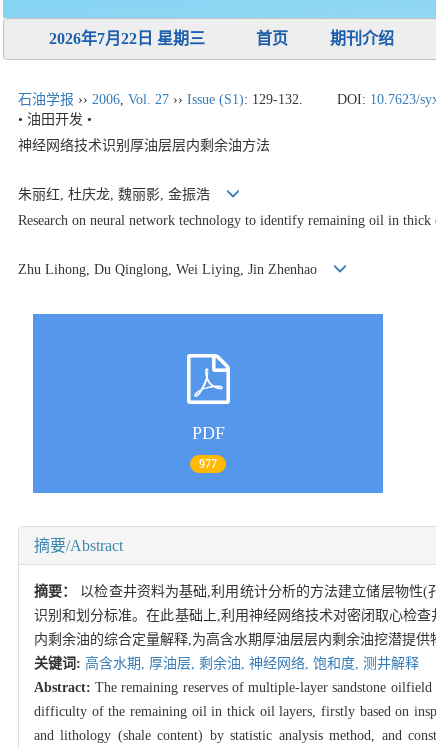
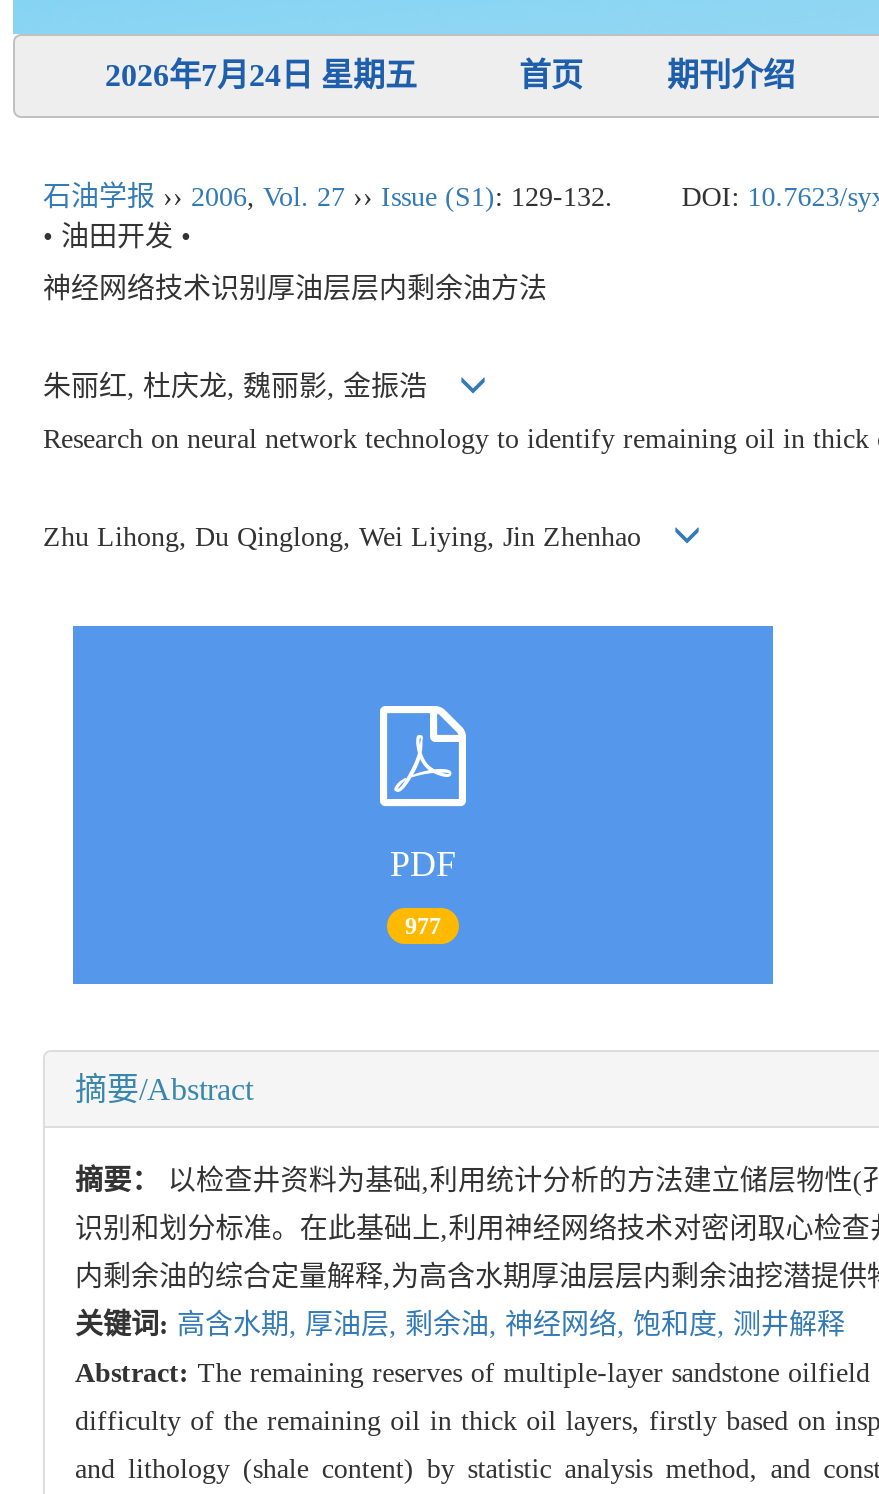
- 2026年7月22日 星期三
+ 2026年7月24日 星期五
